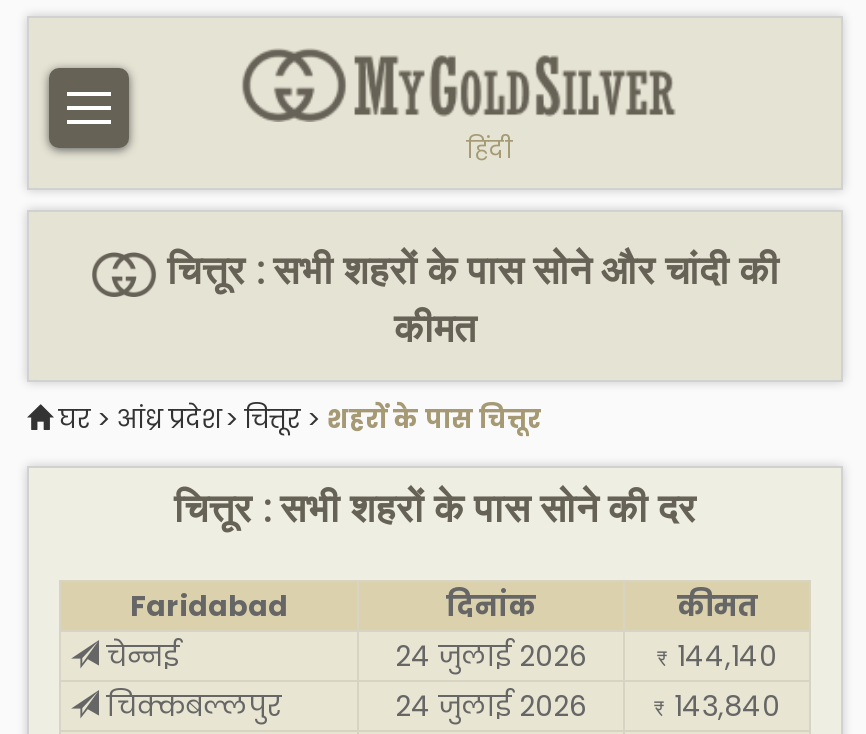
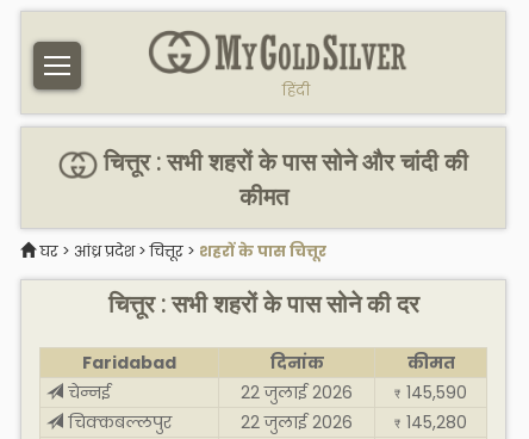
- 24 जुलाई 2026
+ 22 जुलाई 2026

- ₹ 144,140
+ ₹ 145,590

- 24 जुलाई 2026
+ 22 जुलाई 2026

- ₹ 143,840
+ ₹ 145,280
